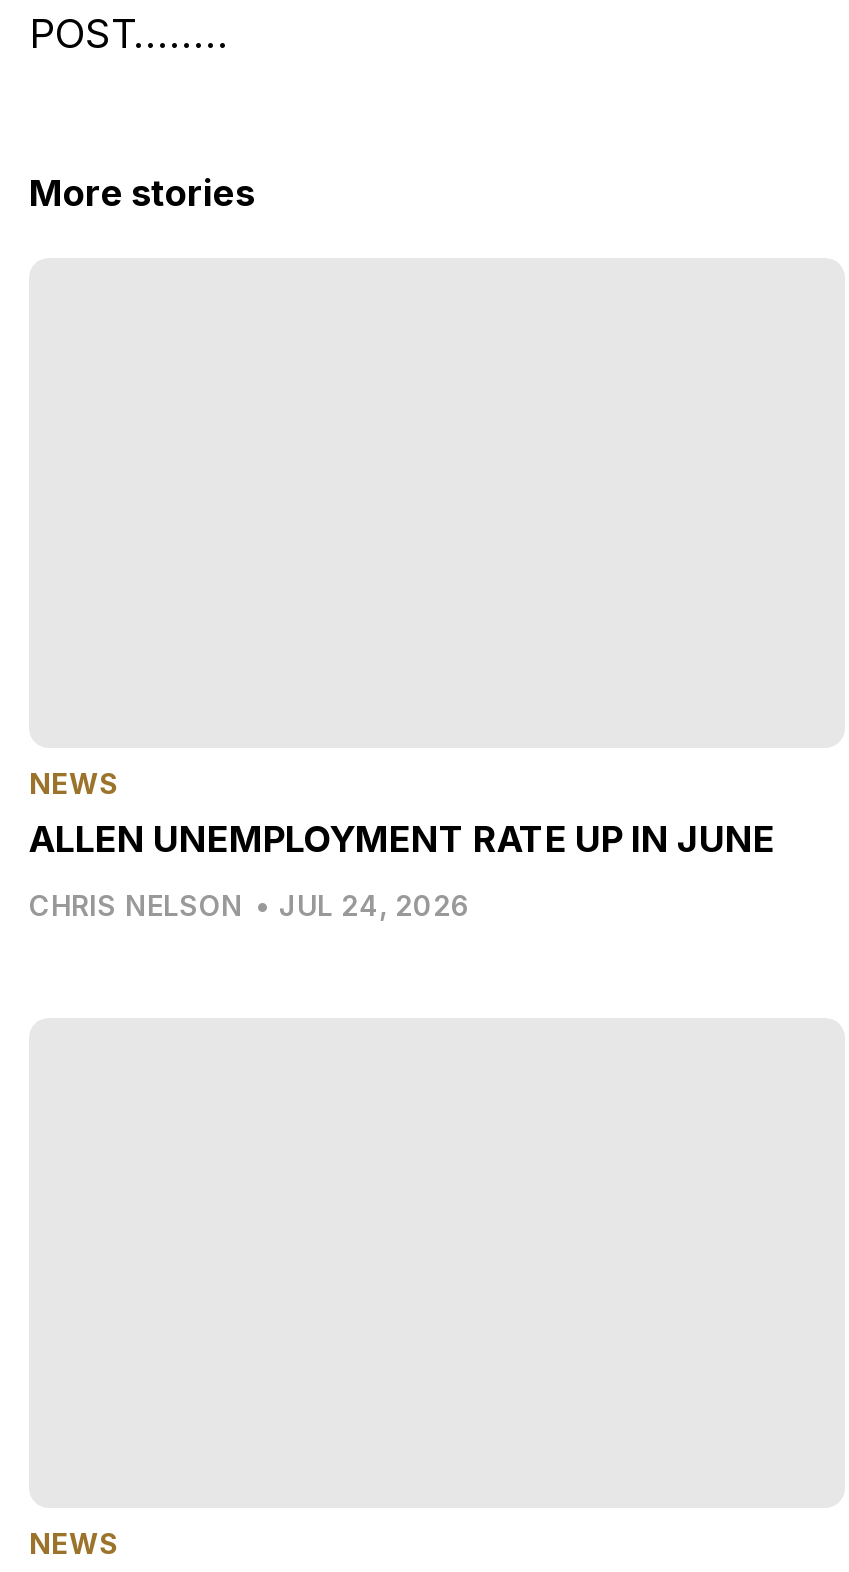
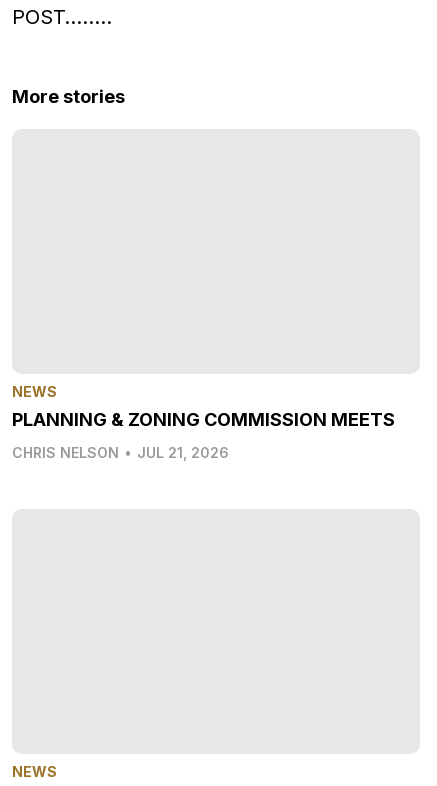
- ALLEN UNEMPLOYMENT RATE UP IN JUNE
+ PLANNING & ZONING COMMISSION MEETS

- CHRIS NELSON • JUL 24, 2026
+ CHRIS NELSON • JUL 21, 2026
